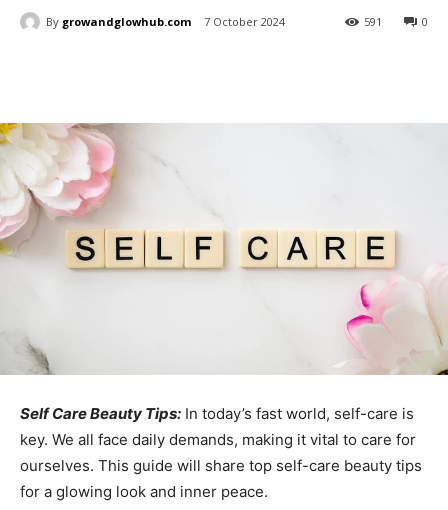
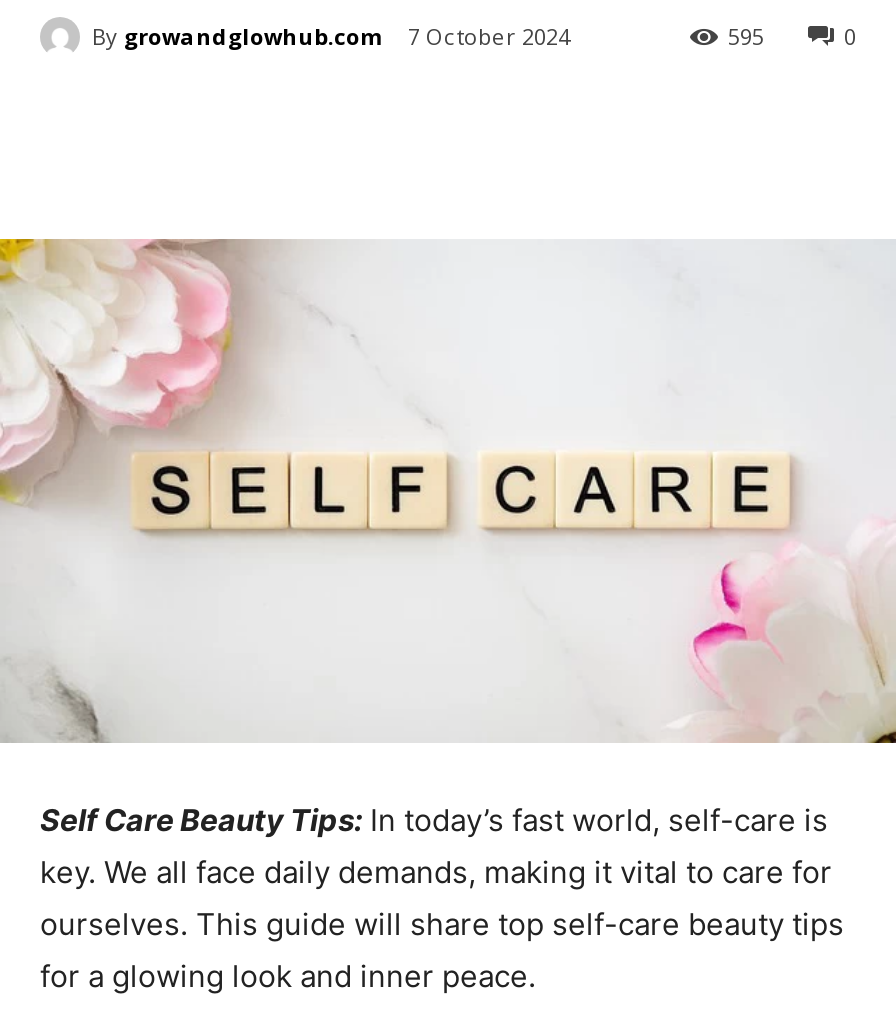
- 591
+ 595
